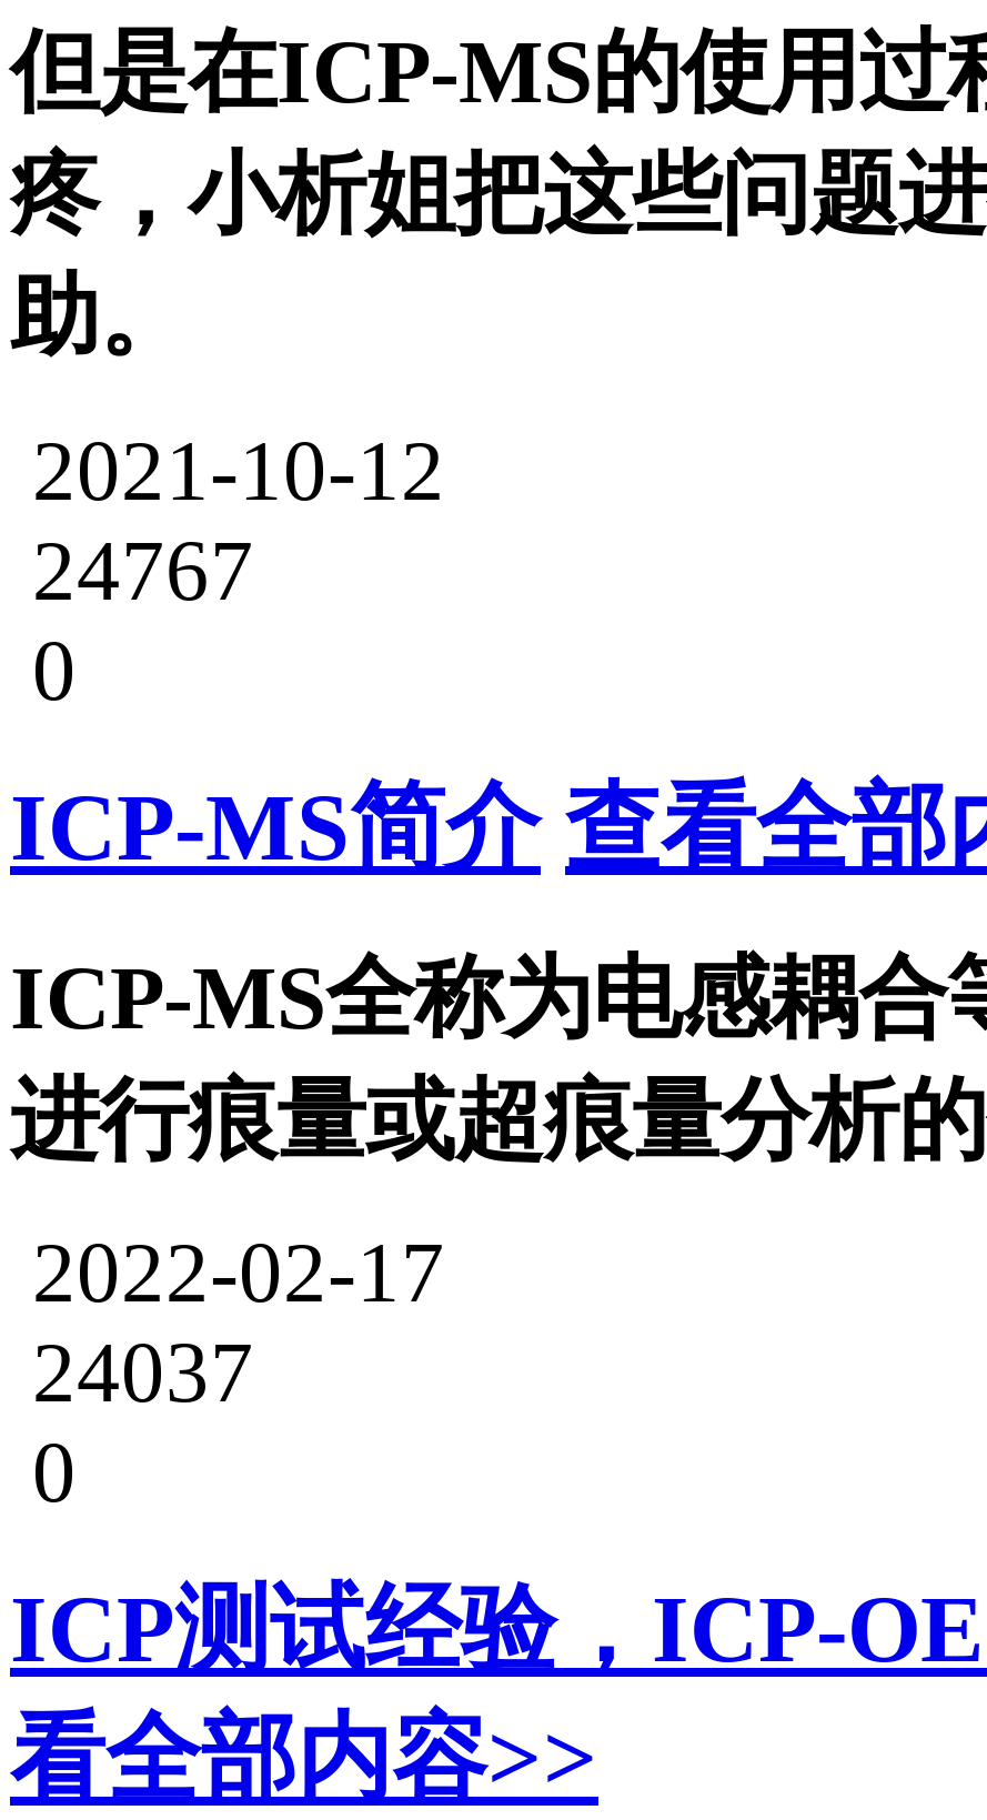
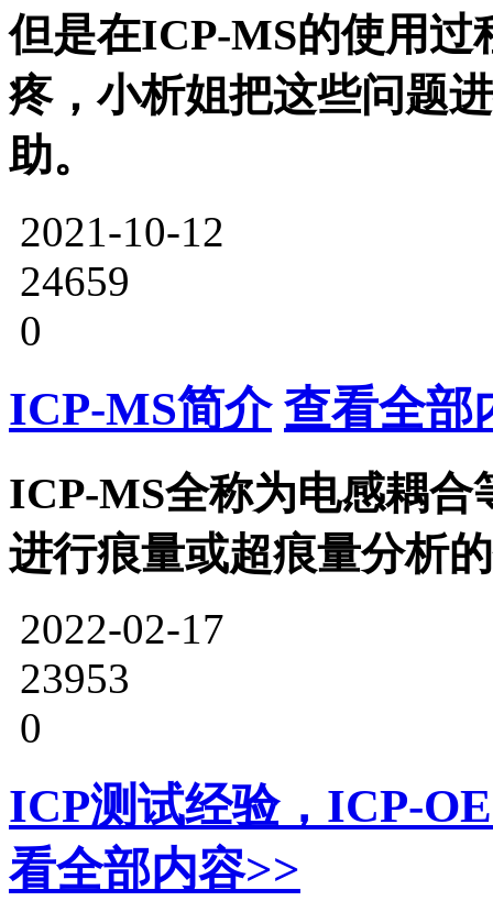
- 24767
+ 24659

- 24037
+ 23953
